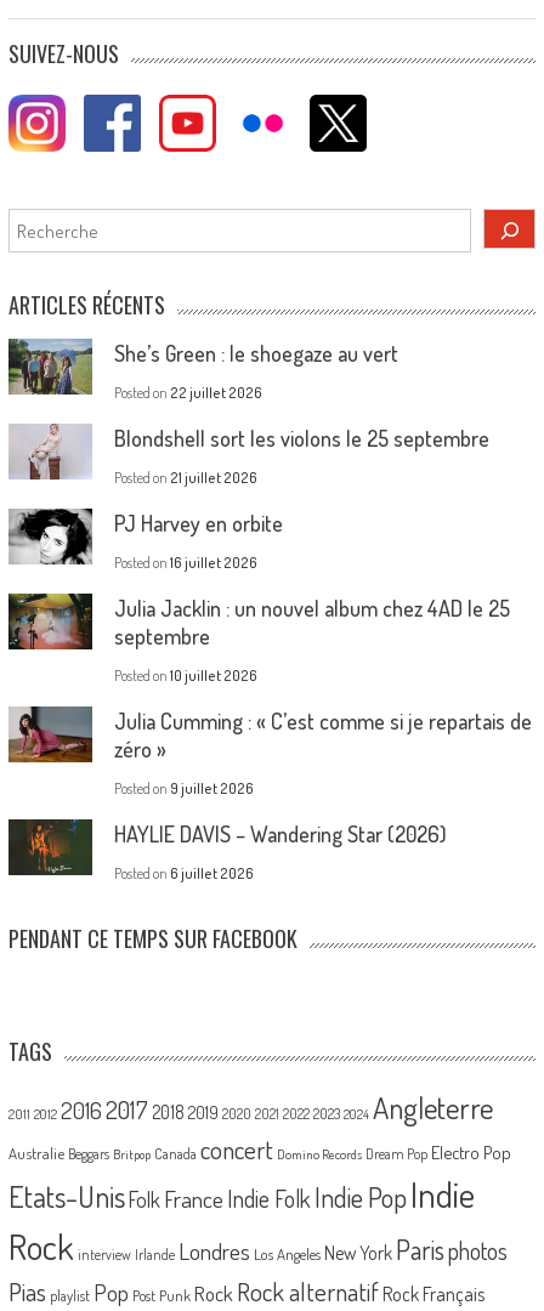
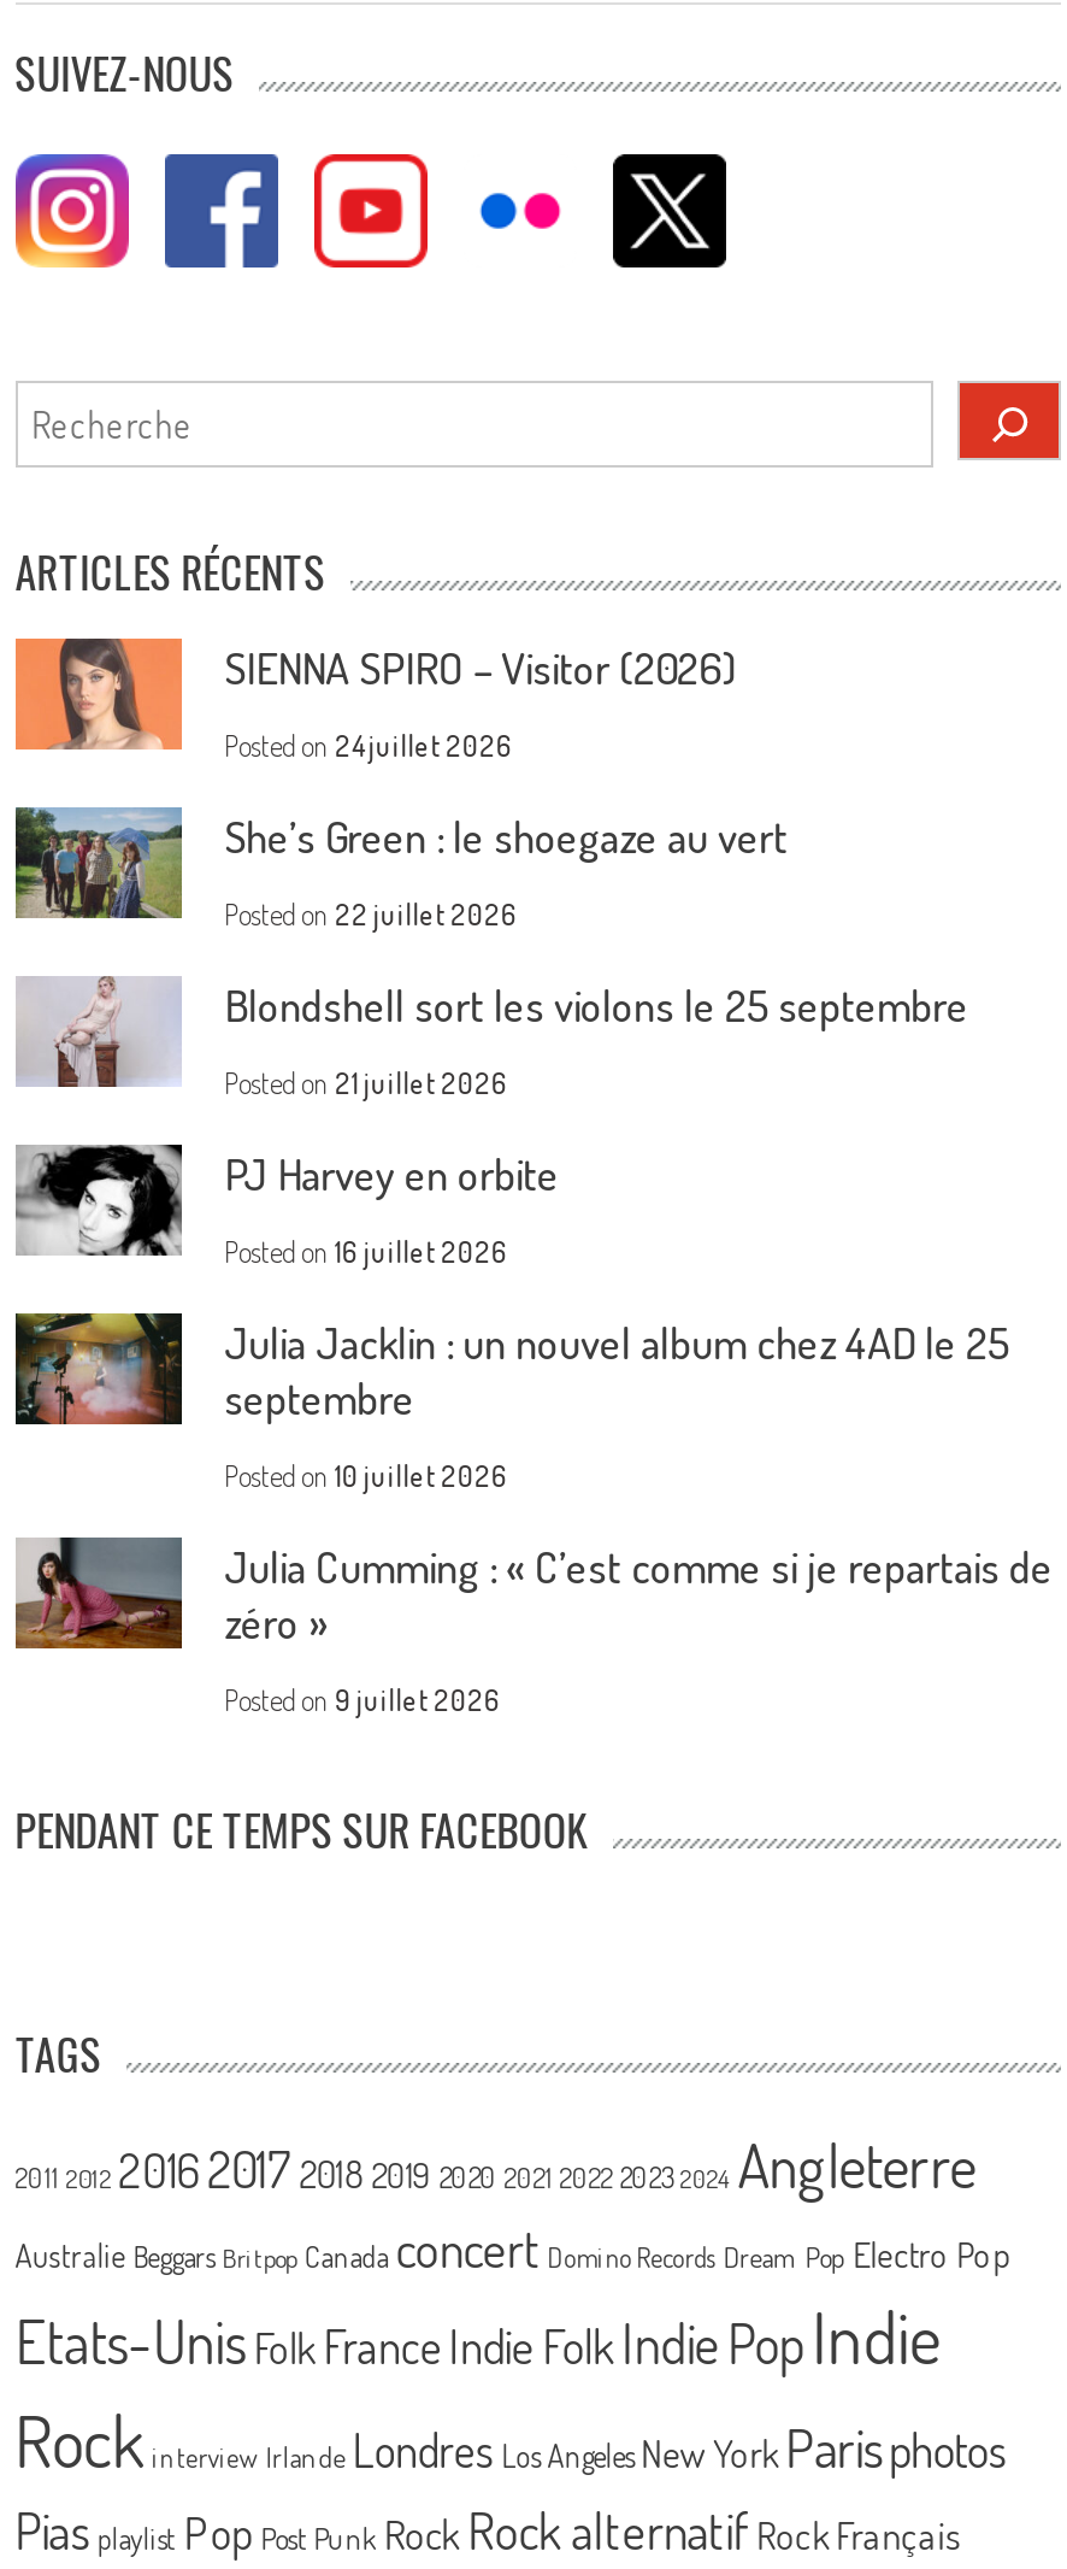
+ [image]
+ SIENNA SPIRO – Visitor (2026)
+ Posted on 24 juillet 2026

moved down: [image] | She’s Green : le shoegaze au vert | Posted on 22 juillet 2026 | ... | zéro » | Posted on 9 juillet 2026

- [image]
- HAYLIE DAVIS – Wandering Star (2026)
- Posted on 6 juillet 2026
